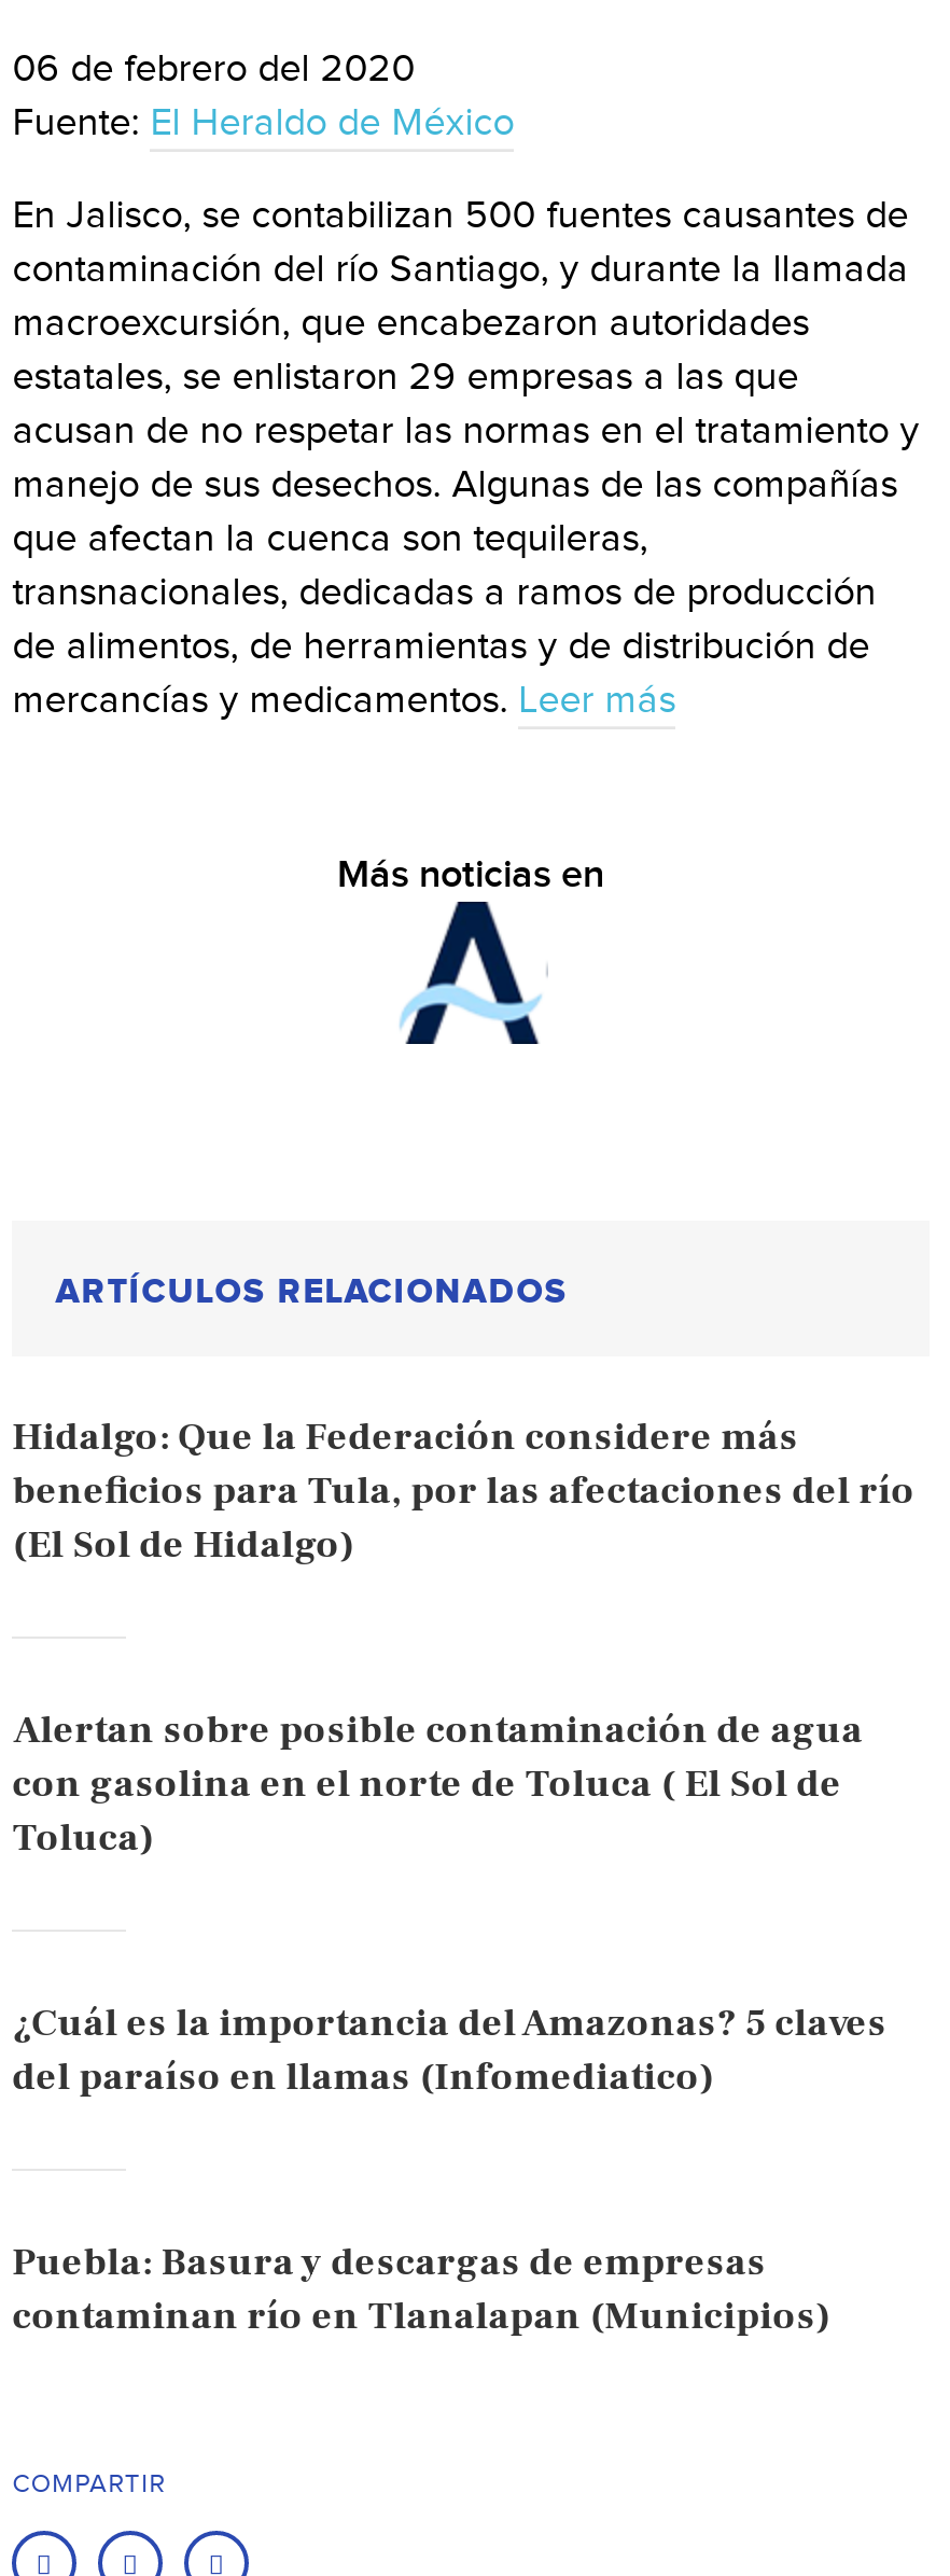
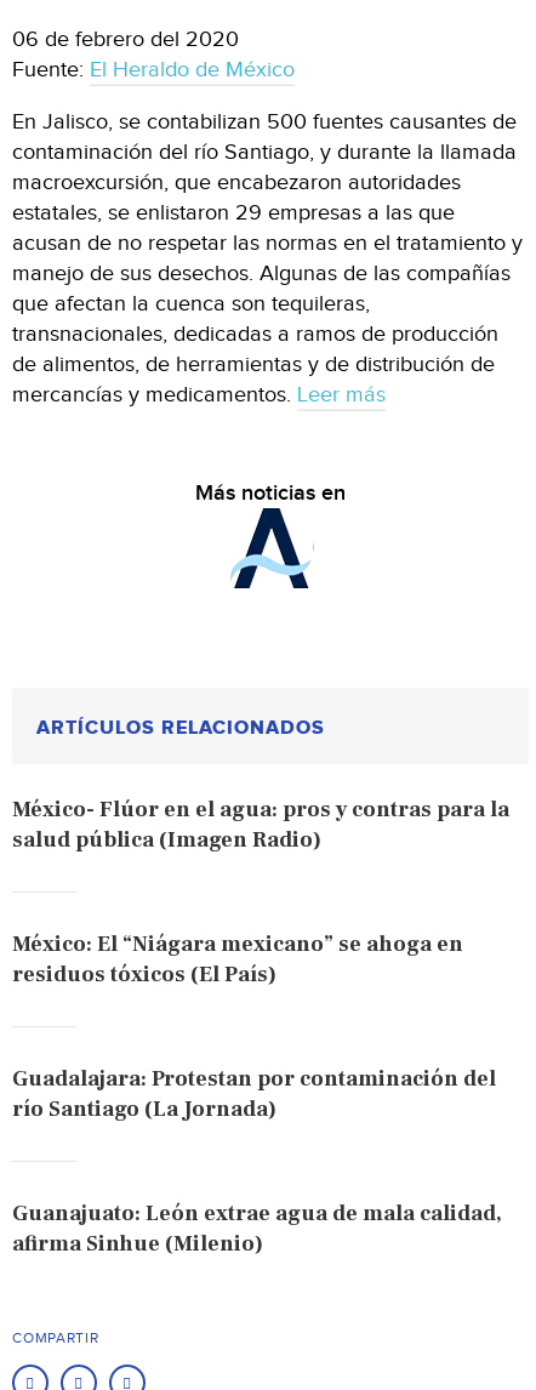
- Hidalgo: Que la Federación considere más
- beneficios para Tula, por las afectaciones del río
- (El Sol de Hidalgo)
+ México- Flúor en el agua: pros y contras para la
+ salud pública (Imagen Radio)

- Alertan sobre posible contaminación de agua
- con gasolina en el norte de Toluca ( El Sol de
- Toluca)
+ México: El “Niágara mexicano” se ahoga en
+ residuos tóxicos (El País)

- ¿Cuál es la importancia del Amazonas? 5 claves
- del paraíso en llamas (Infomediatico)
+ Guadalajara: Protestan por contaminación del
+ río Santiago (La Jornada)

- Puebla: Basura y descargas de empresas
- contaminan río en Tlanalapan (Municipios)
+ Guanajuato: León extrae agua de mala calidad,
+ afirma Sinhue (Milenio)
